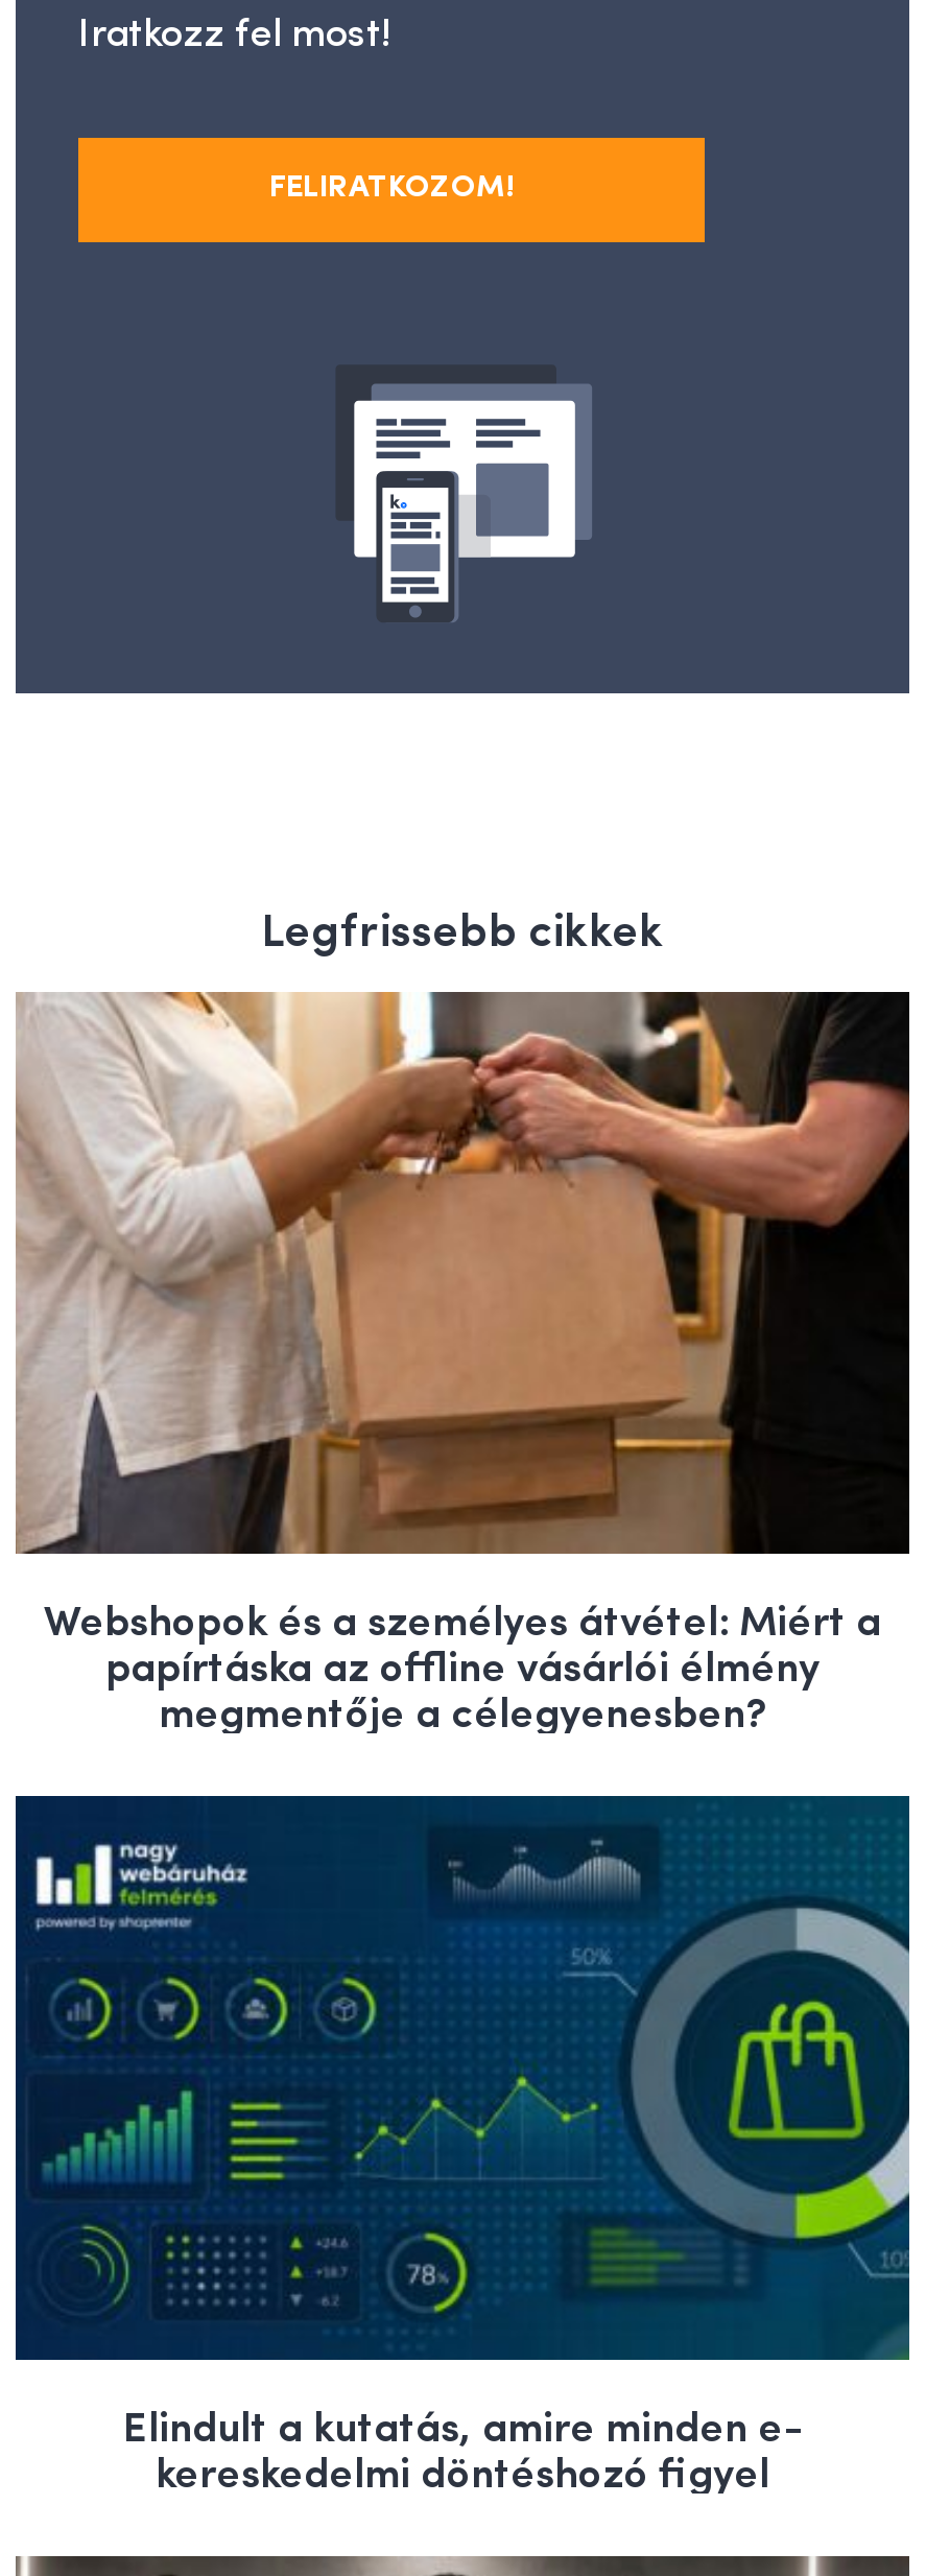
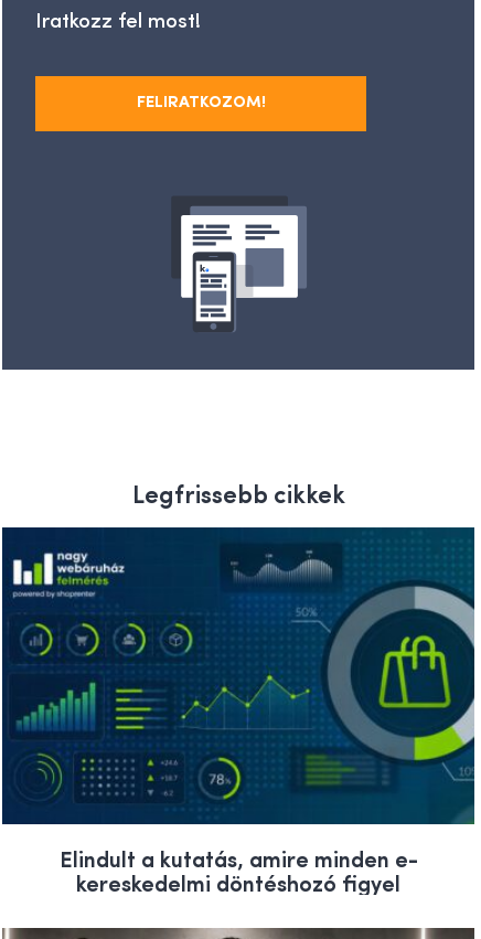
- [image]
- Webshopok és a személyes átvétel: Miért a
- papírtáska az offline vásárlói élmény
- megmentője a célegyenesben?
